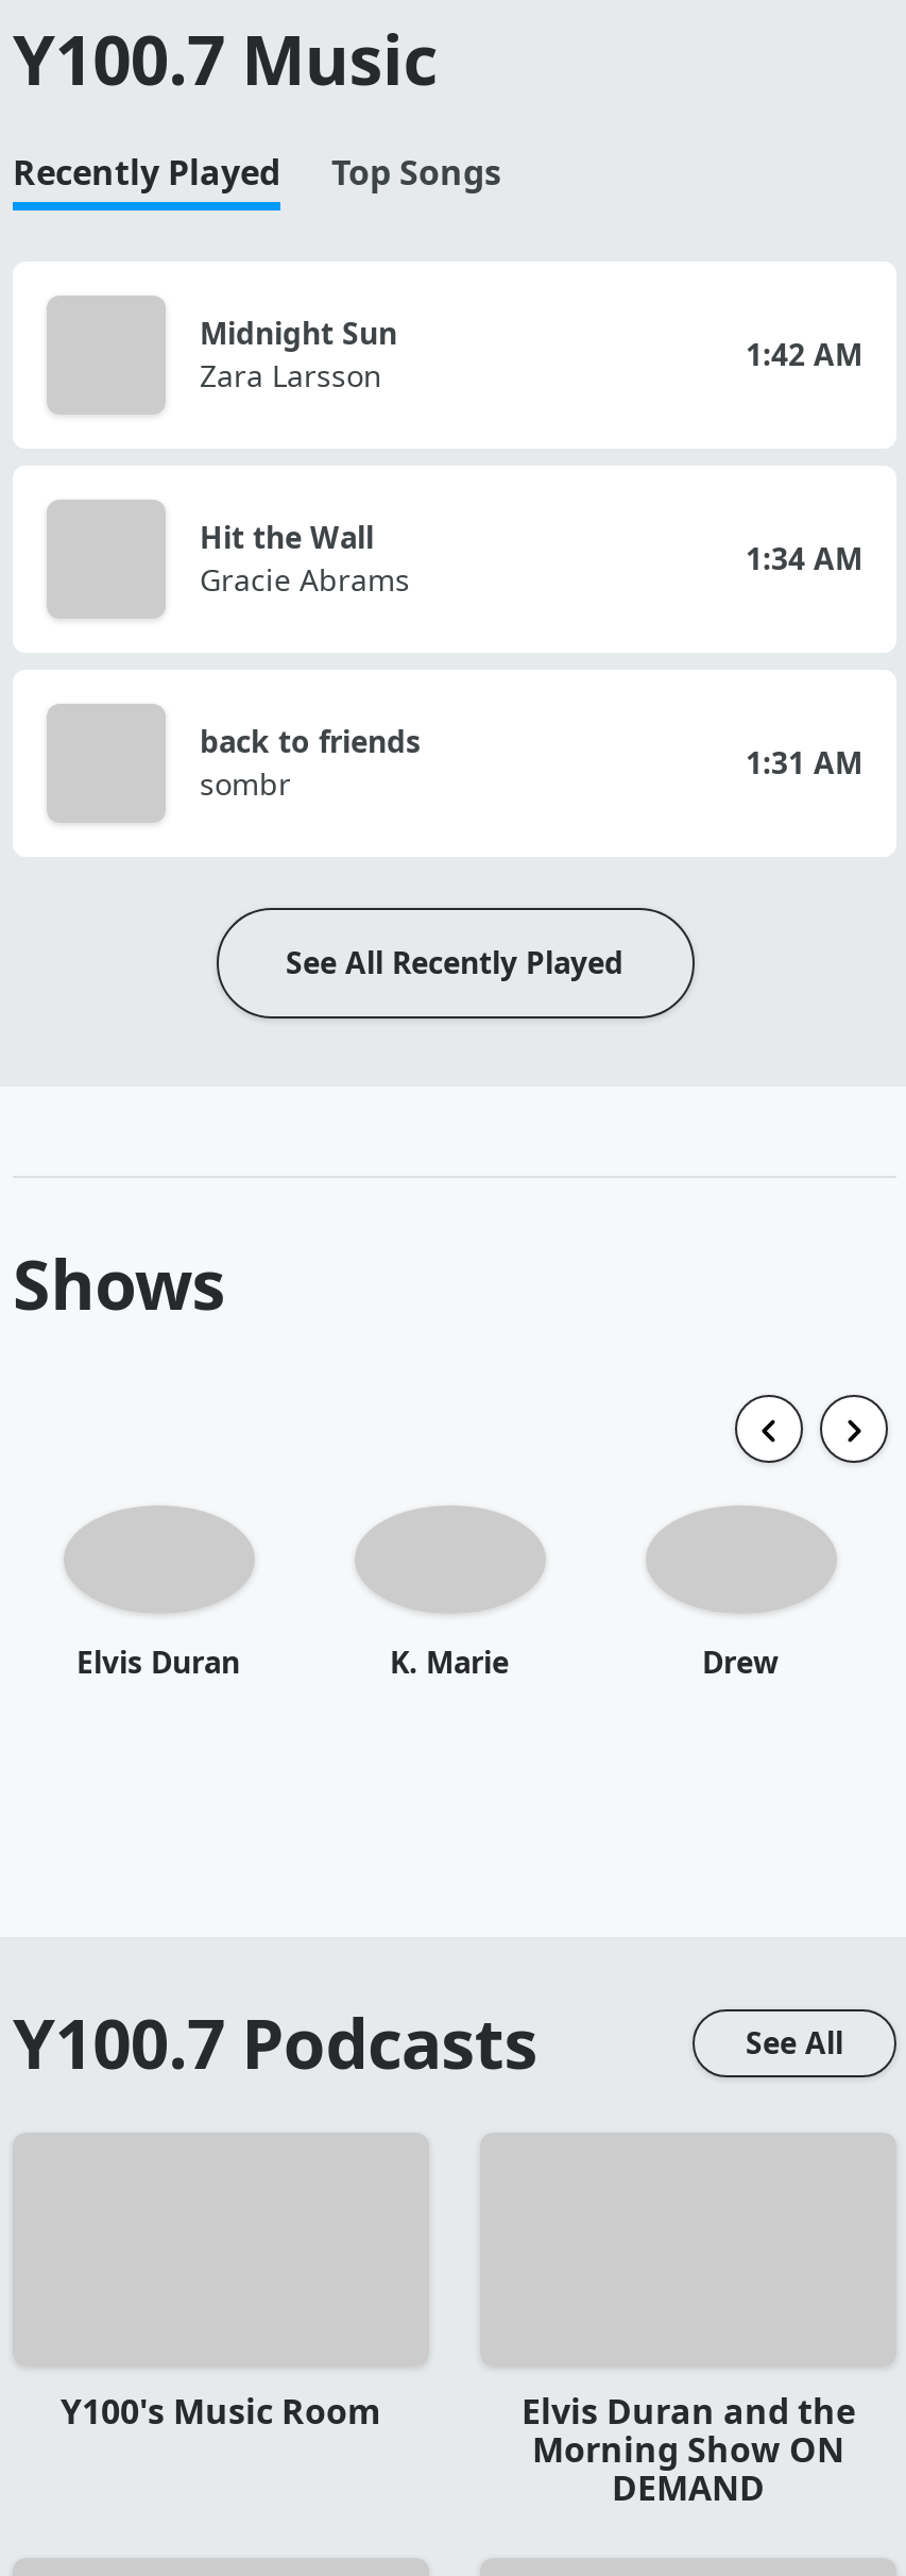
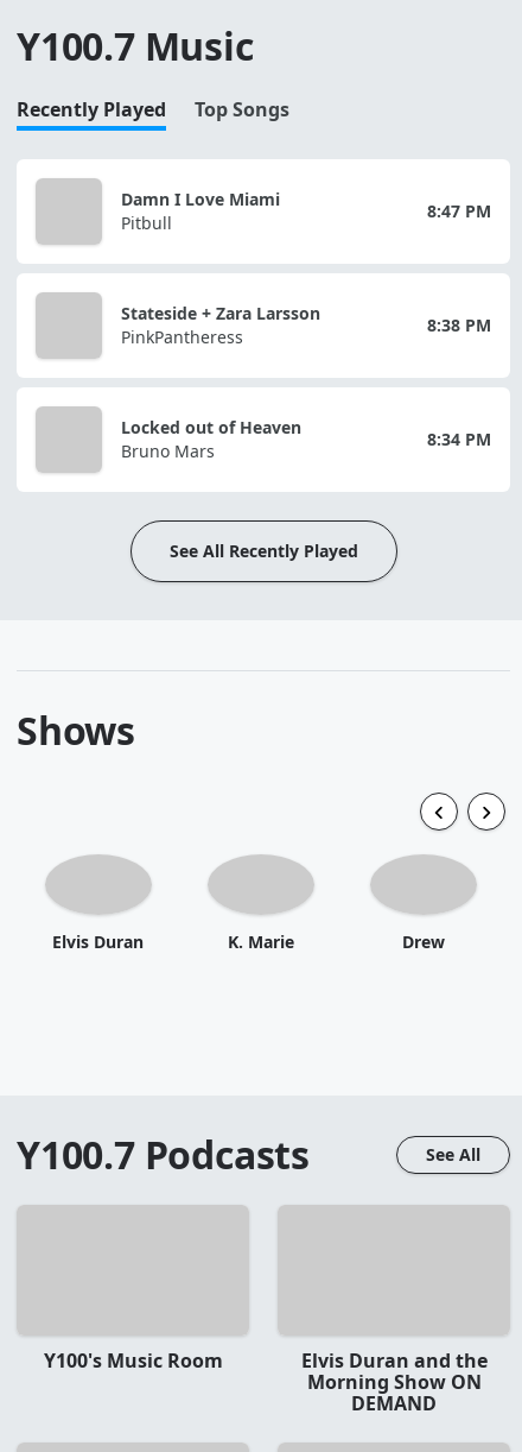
- Midnight Sun
- Zara Larsson
+ Damn I Love Miami
+ Pitbull

- 1:42 AM
+ 8:47 PM

- Hit the Wall
- Gracie Abrams
+ Stateside + Zara Larsson
+ PinkPantheress

- 1:34 AM
+ 8:38 PM

- back to friends
- sombr
+ Locked out of Heaven
+ Bruno Mars

- 1:31 AM
+ 8:34 PM
